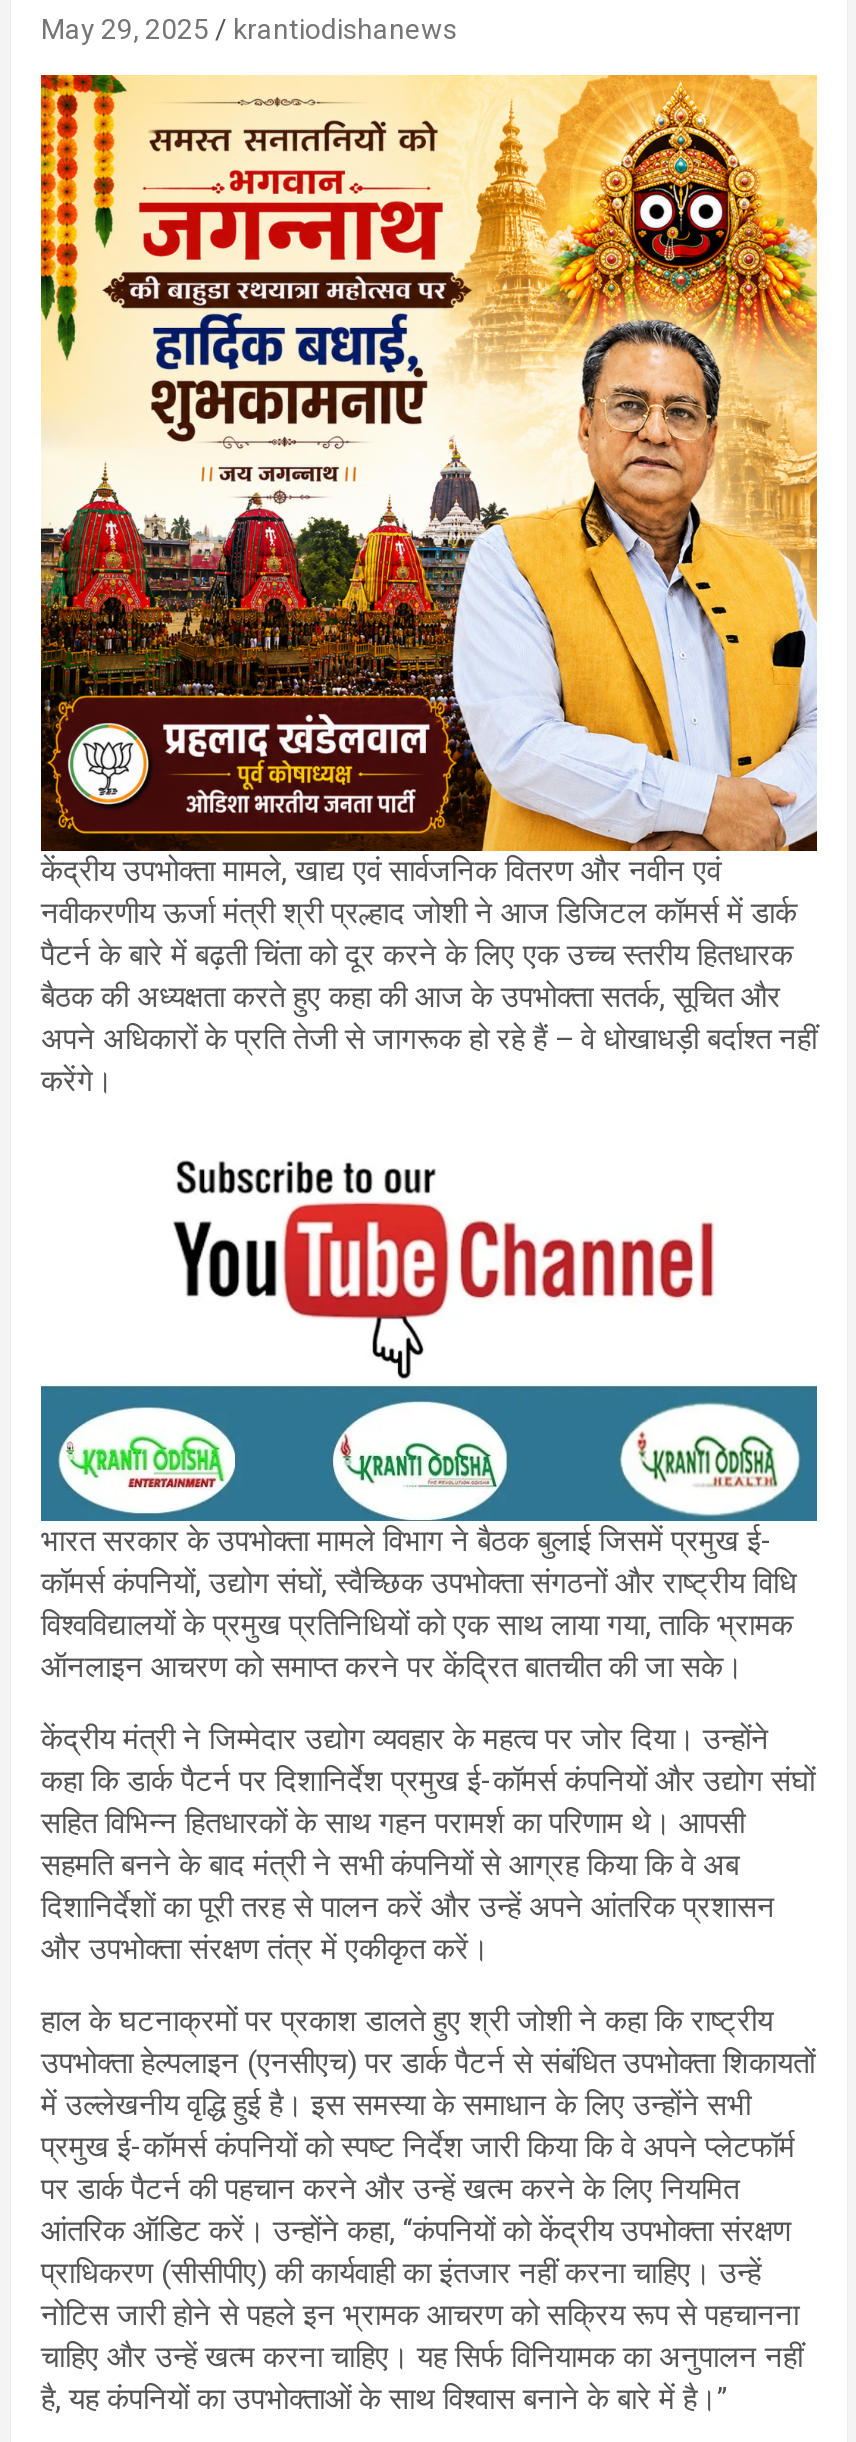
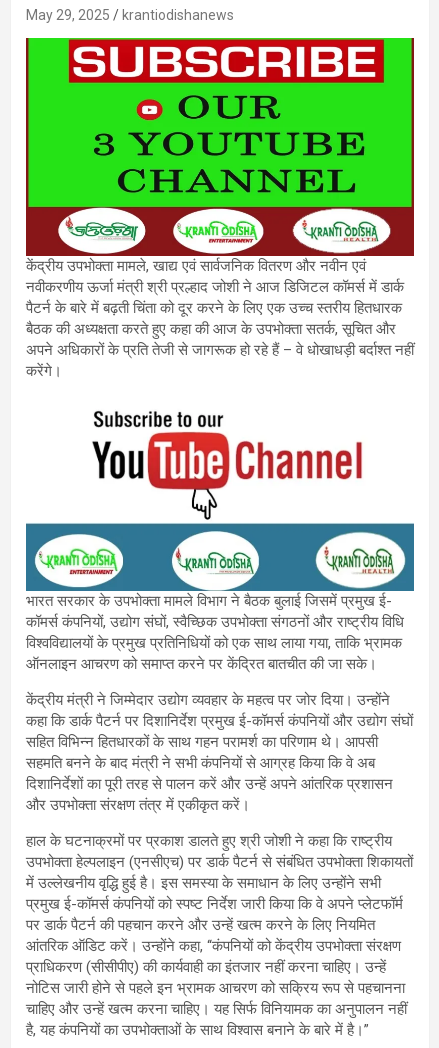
- [image]
+ [image]
